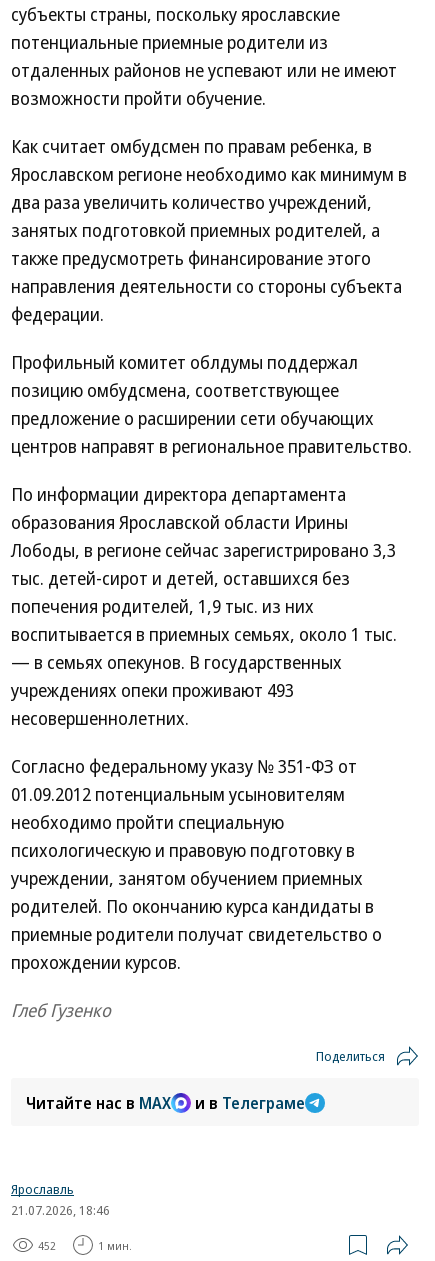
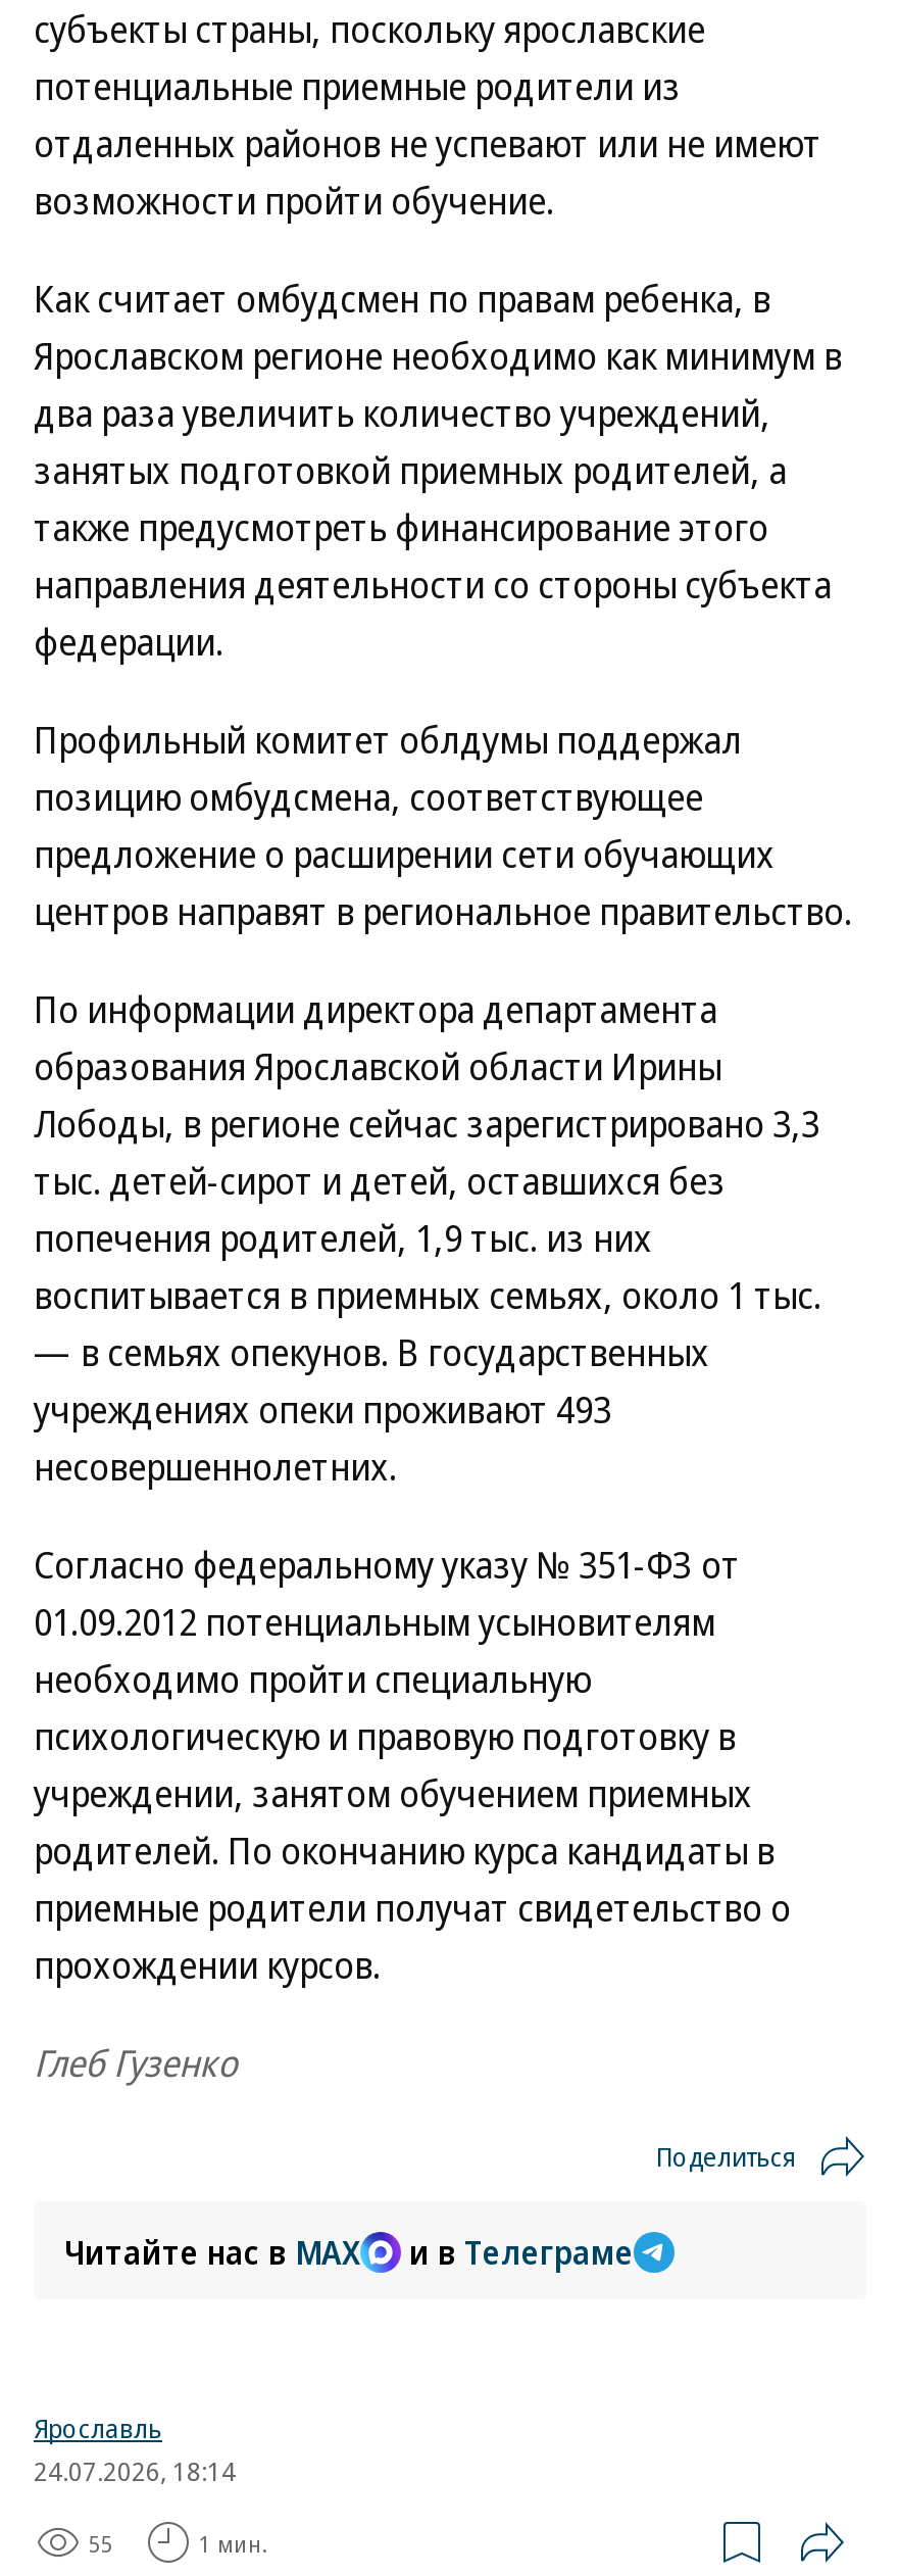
- 21.07.2026, 18:46
+ 24.07.2026, 18:14

- 452
+ 55
